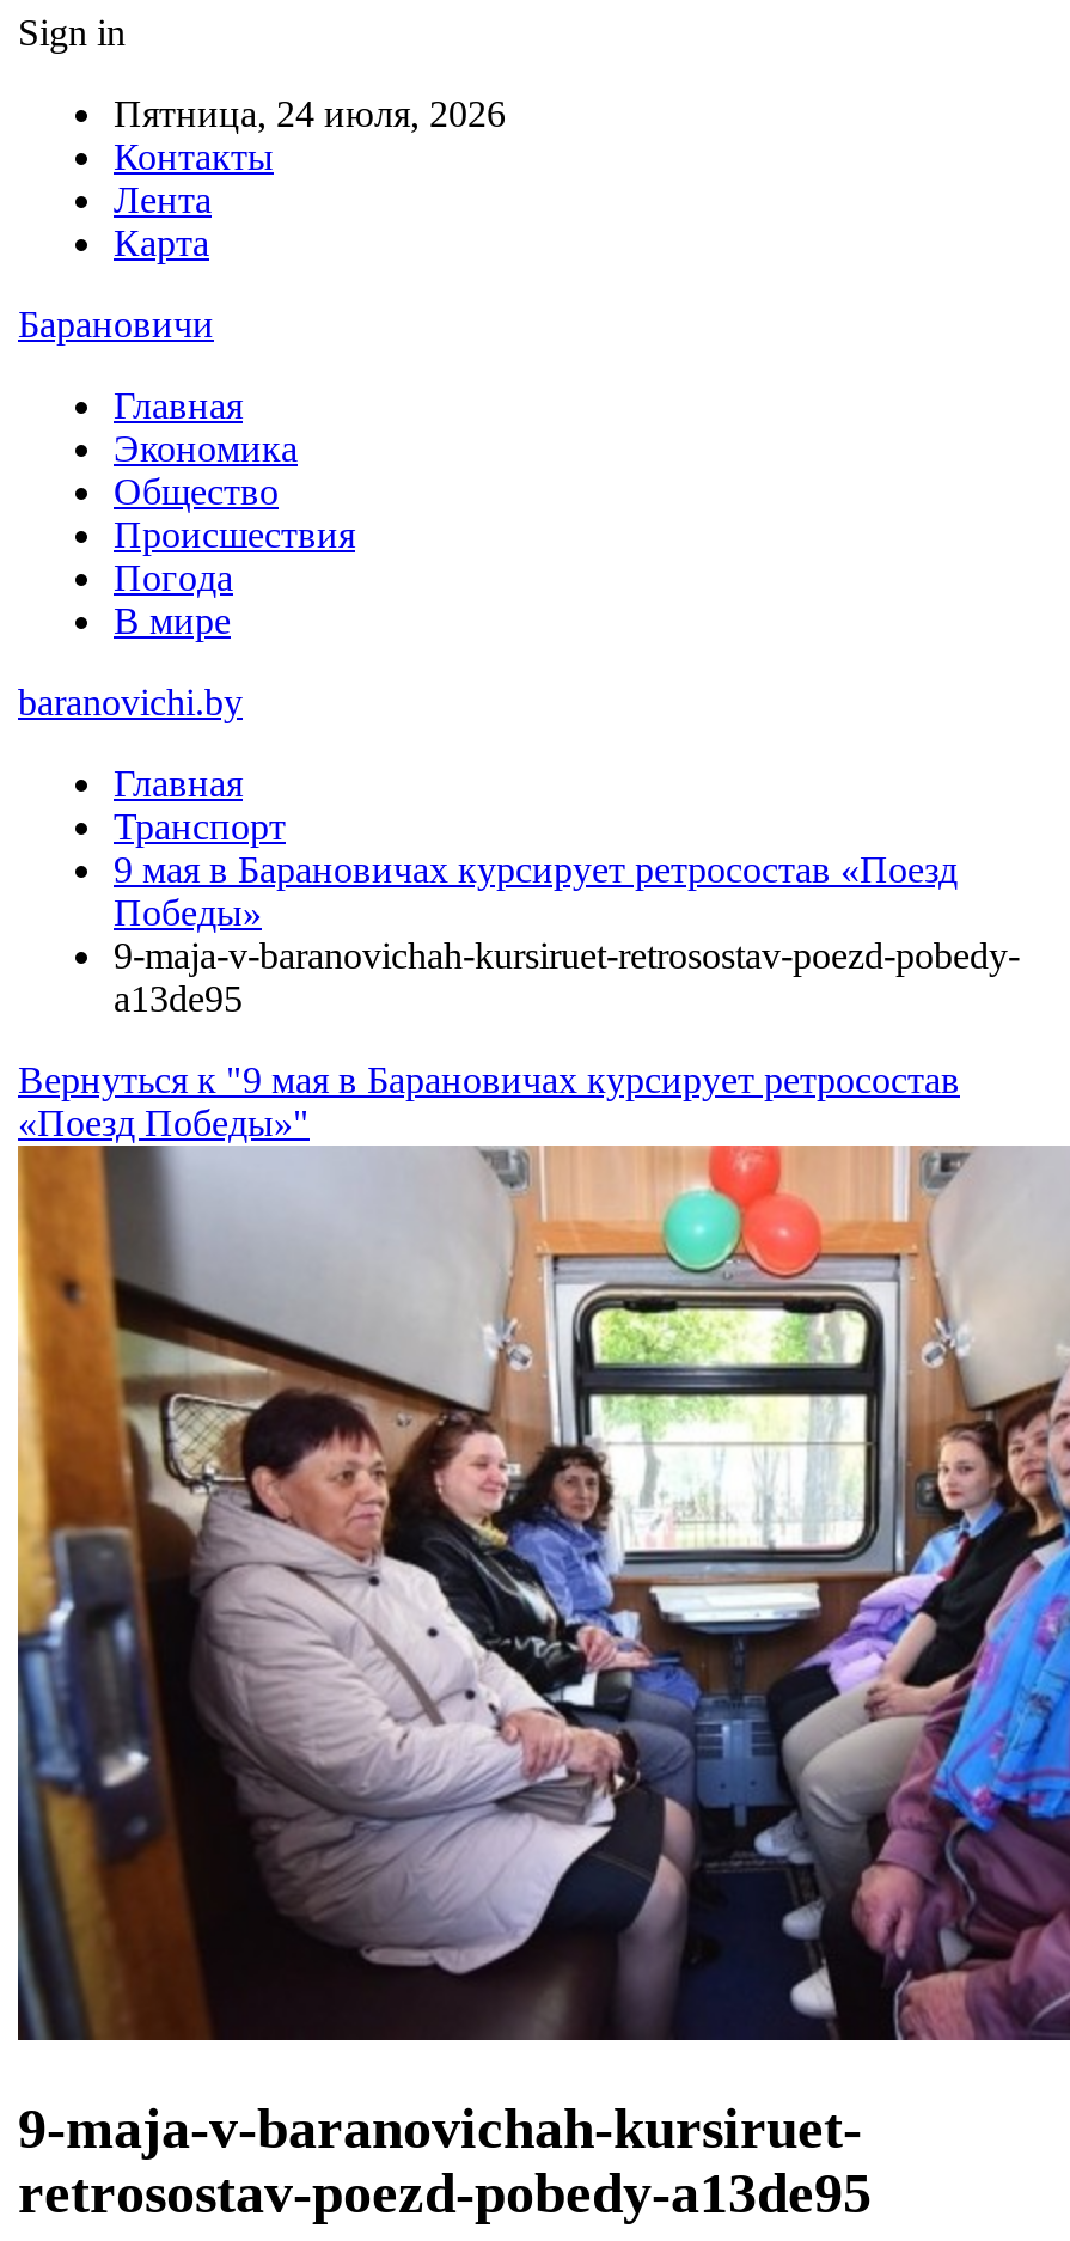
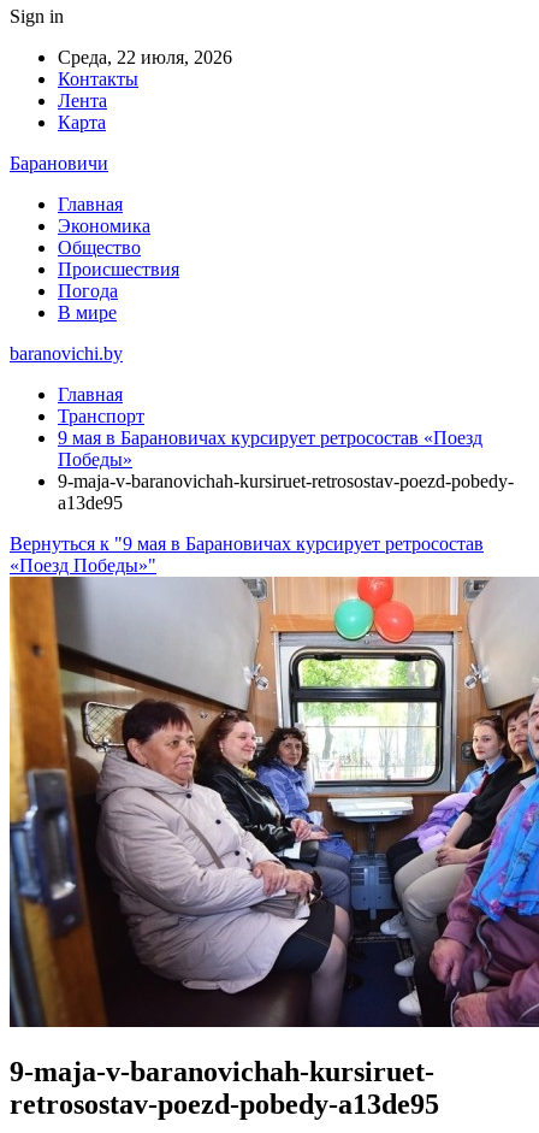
- Пятница, 24 июля, 2026
+ Среда, 22 июля, 2026
